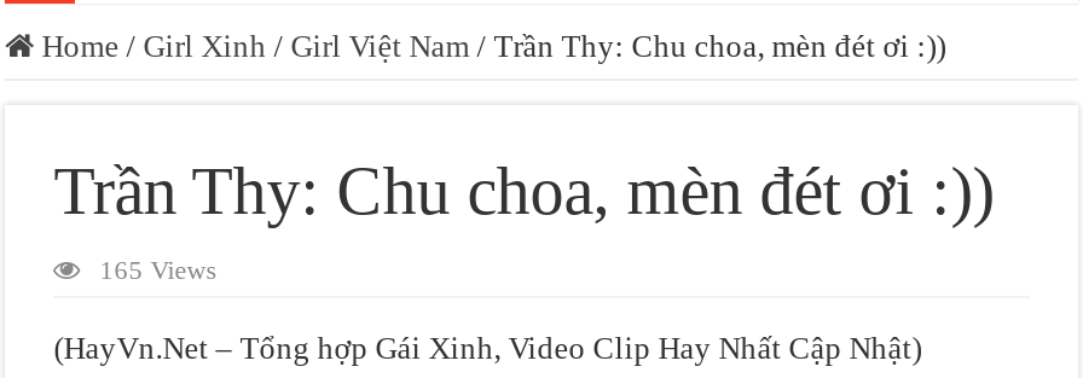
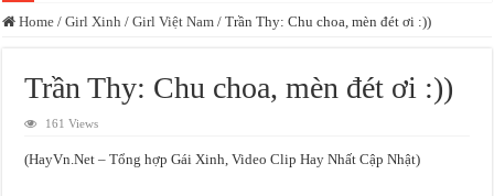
- 165 Views
+ 161 Views
